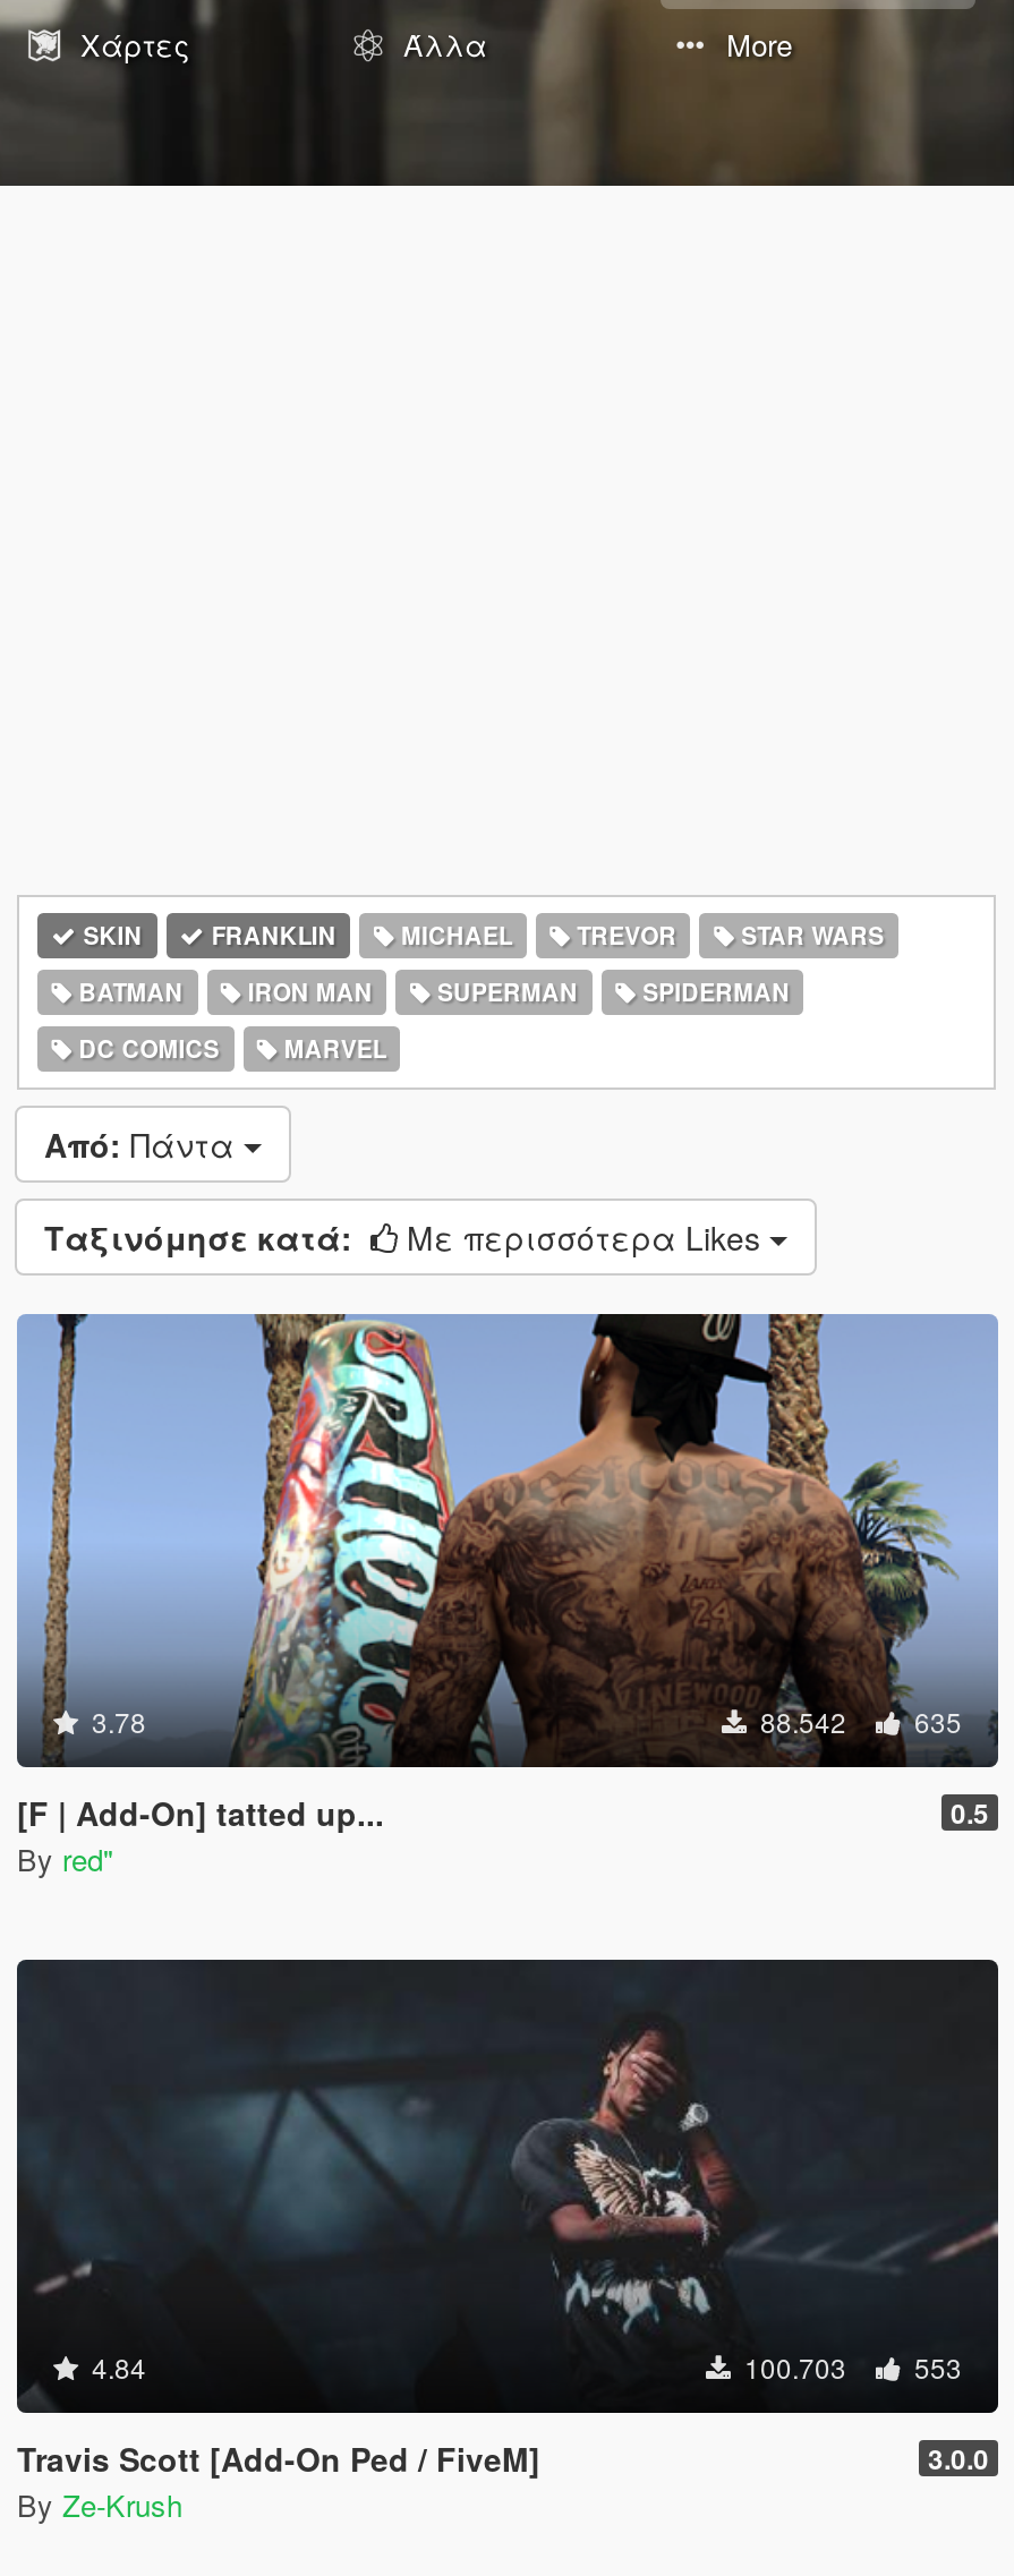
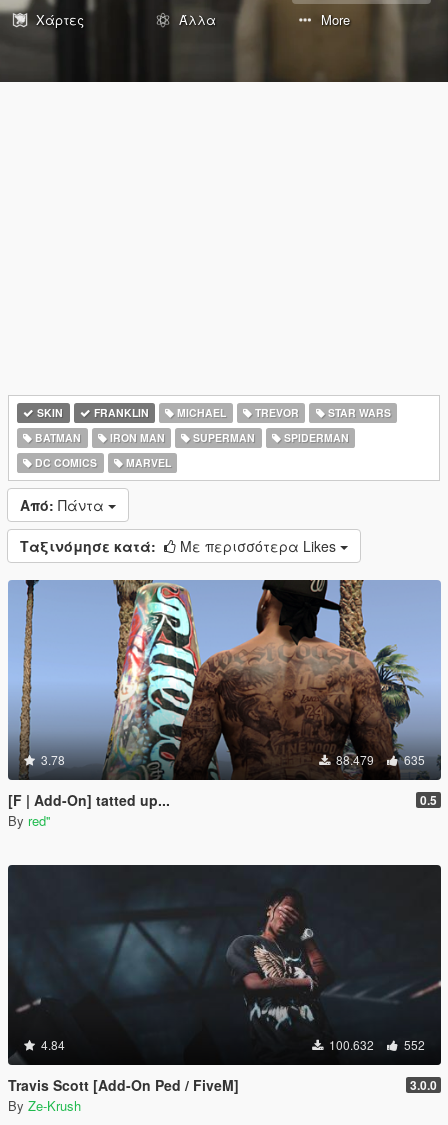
- 88.542 635
+ 88.479 635

- 100.703
+ 100.632

- 553
+ 552
